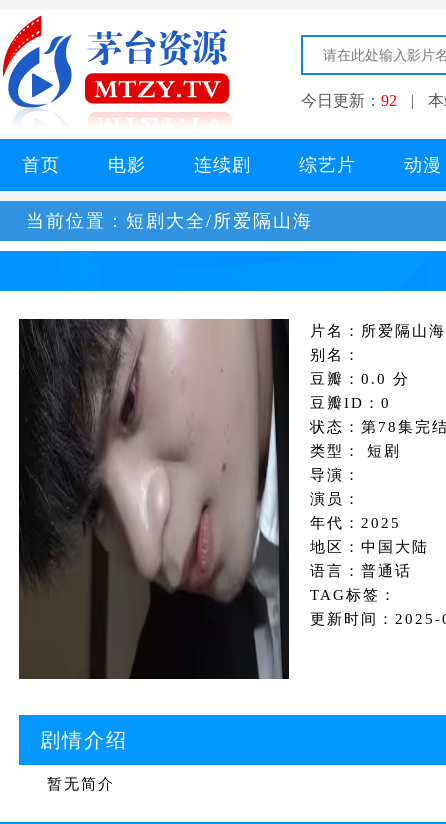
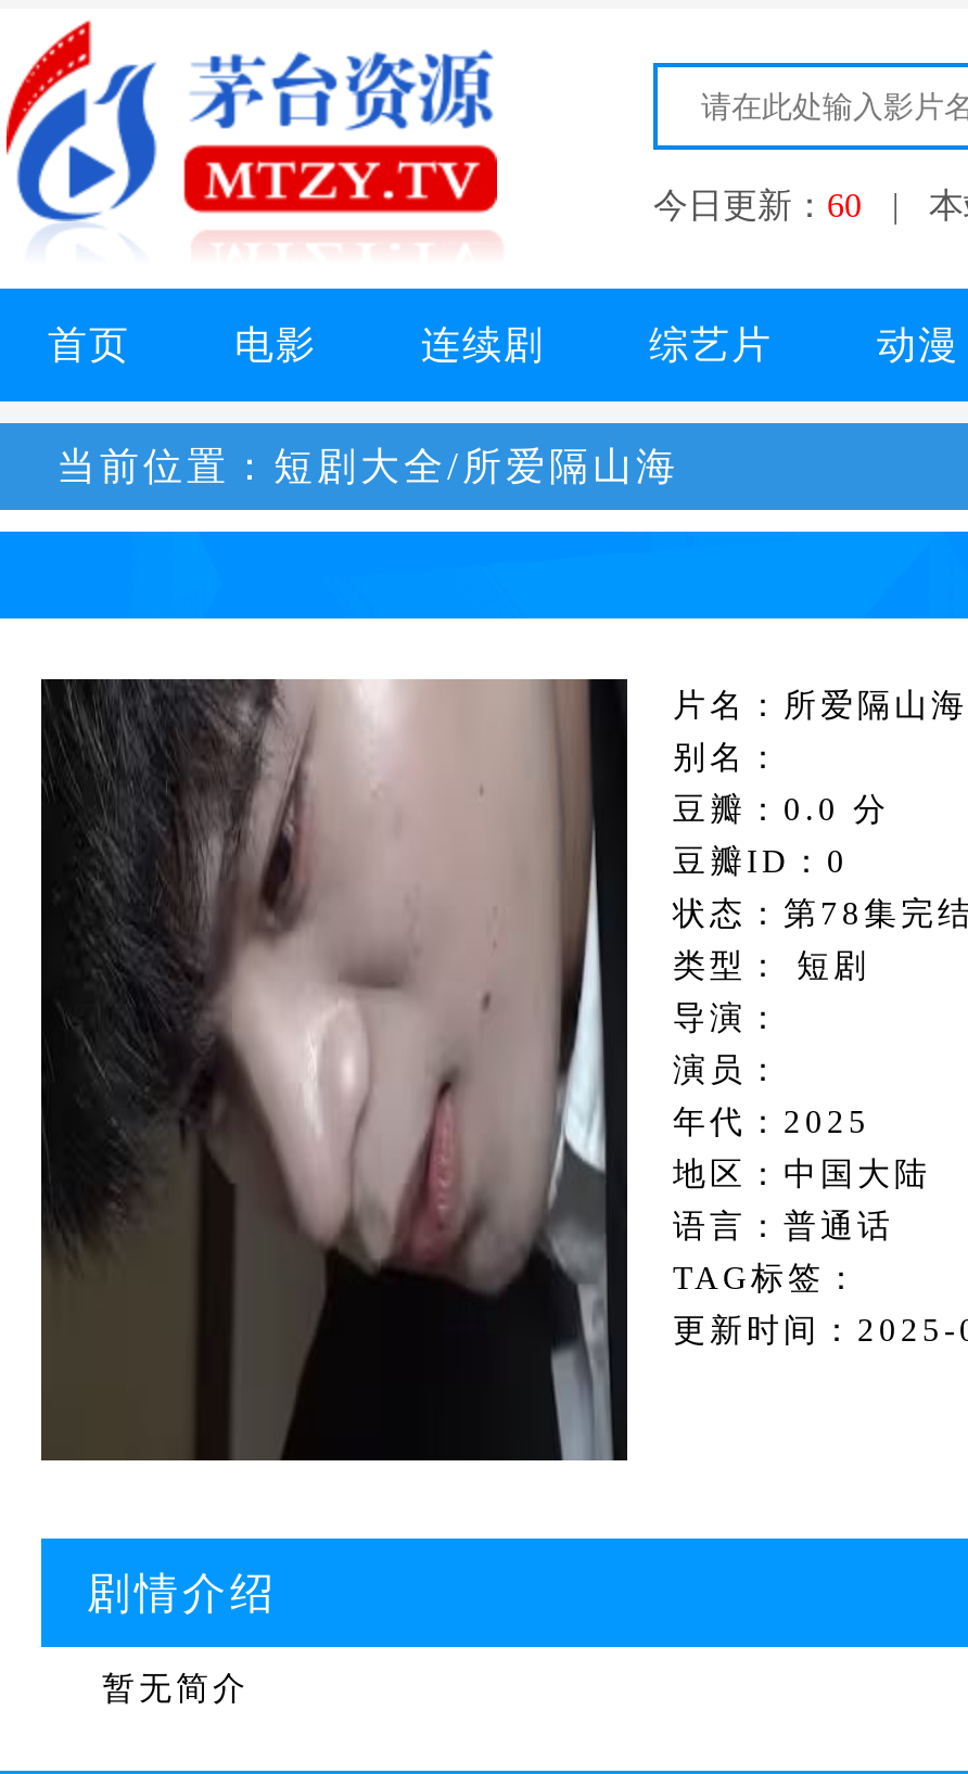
- 今日更新：92
+ 今日更新：60
